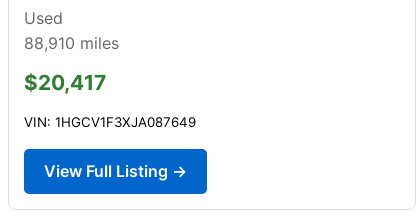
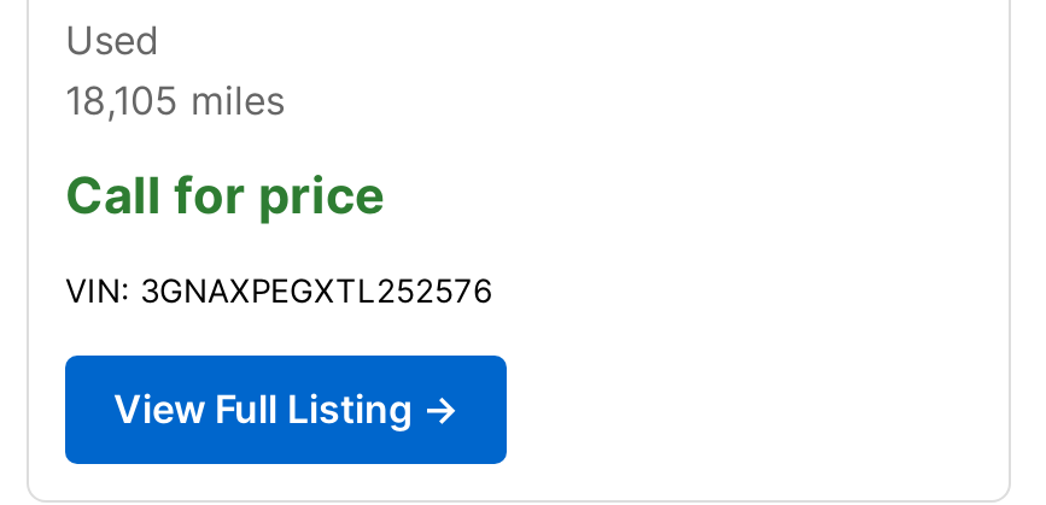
- 88,910 miles
+ 18,105 miles

- $20,417
+ Call for price

- VIN: 1HGCV1F3XJA087649
+ VIN: 3GNAXPEGXTL252576
